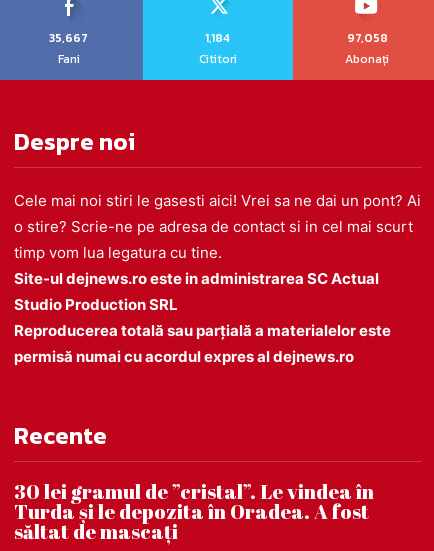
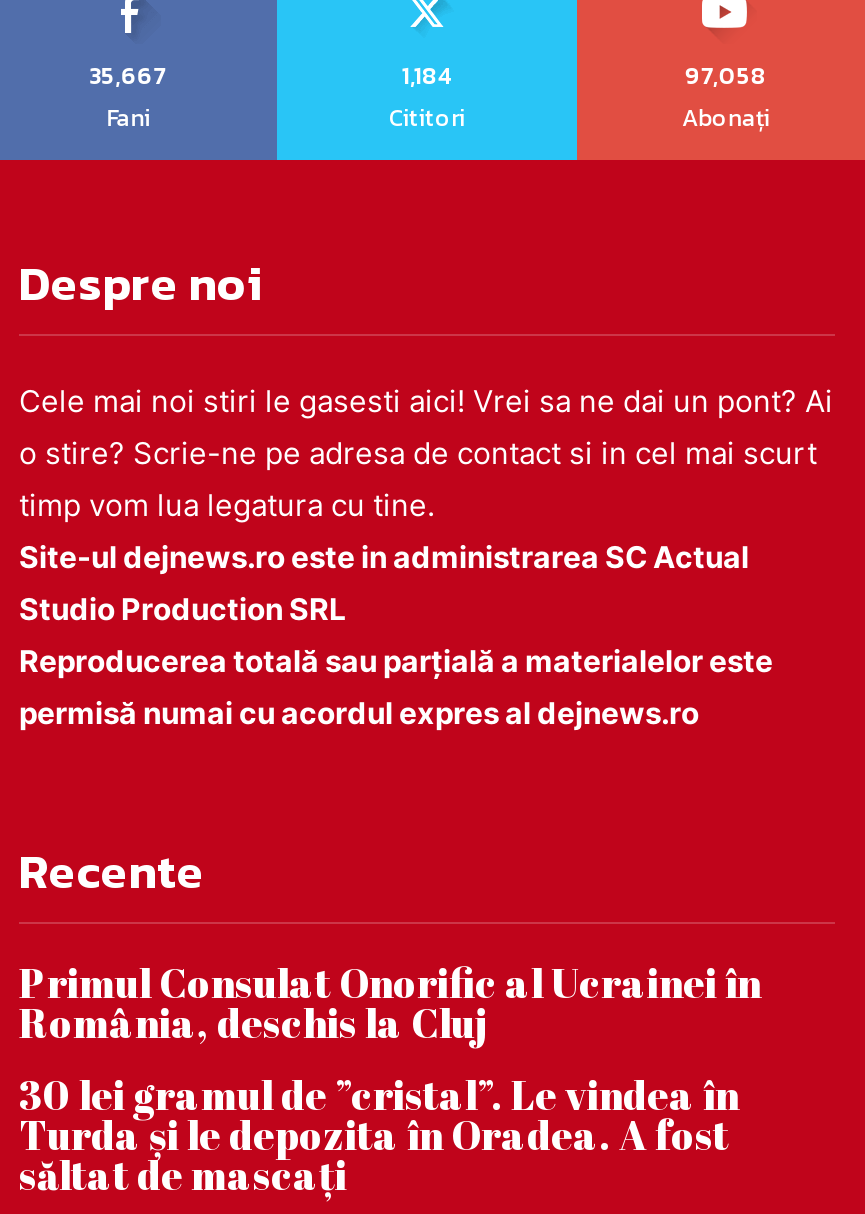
+ Primul Consulat Onorific al Ucrainei în
+ România, deschis la Cluj
